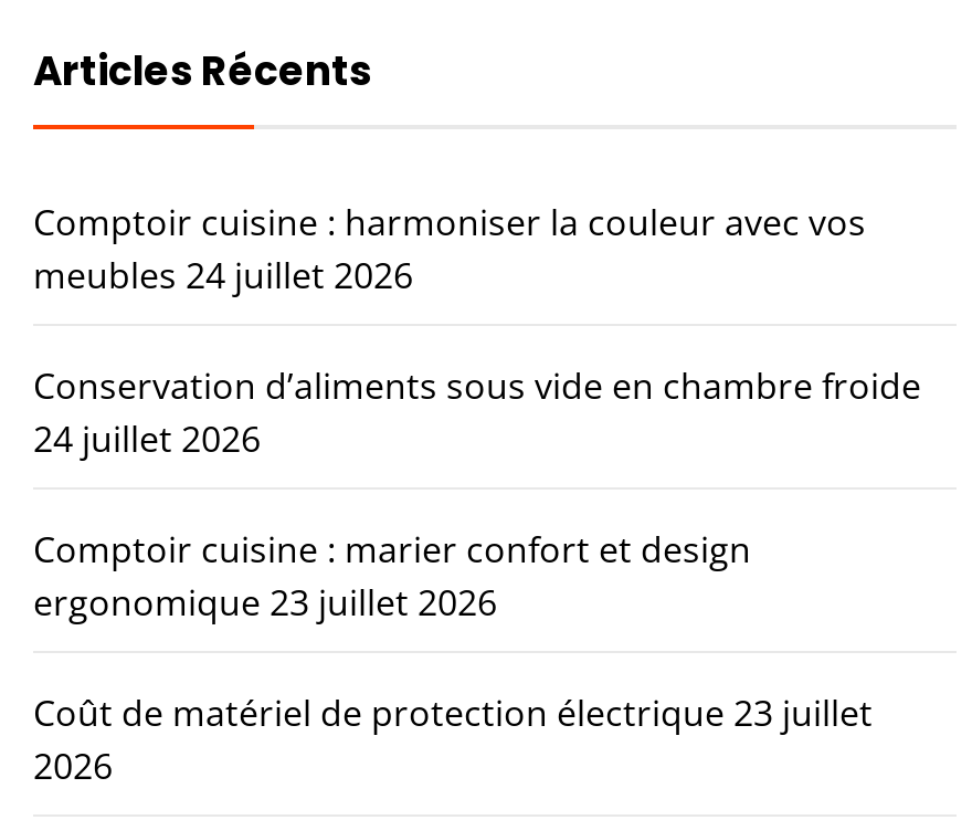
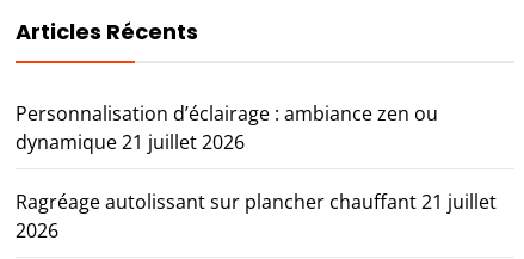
- Comptoir cuisine : harmoniser la couleur avec vos
- meubles 24 juillet 2026
- Conservation d’aliments sous vide en chambre froide
- 24 juillet 2026
- Comptoir cuisine : marier confort et design
- ergonomique 23 juillet 2026
- Coût de matériel de protection électrique 23 juillet
+ Personnalisation d’éclairage : ambiance zen ou
+ dynamique 21 juillet 2026
+ Ragréage autolissant sur plancher chauffant 21 juillet
